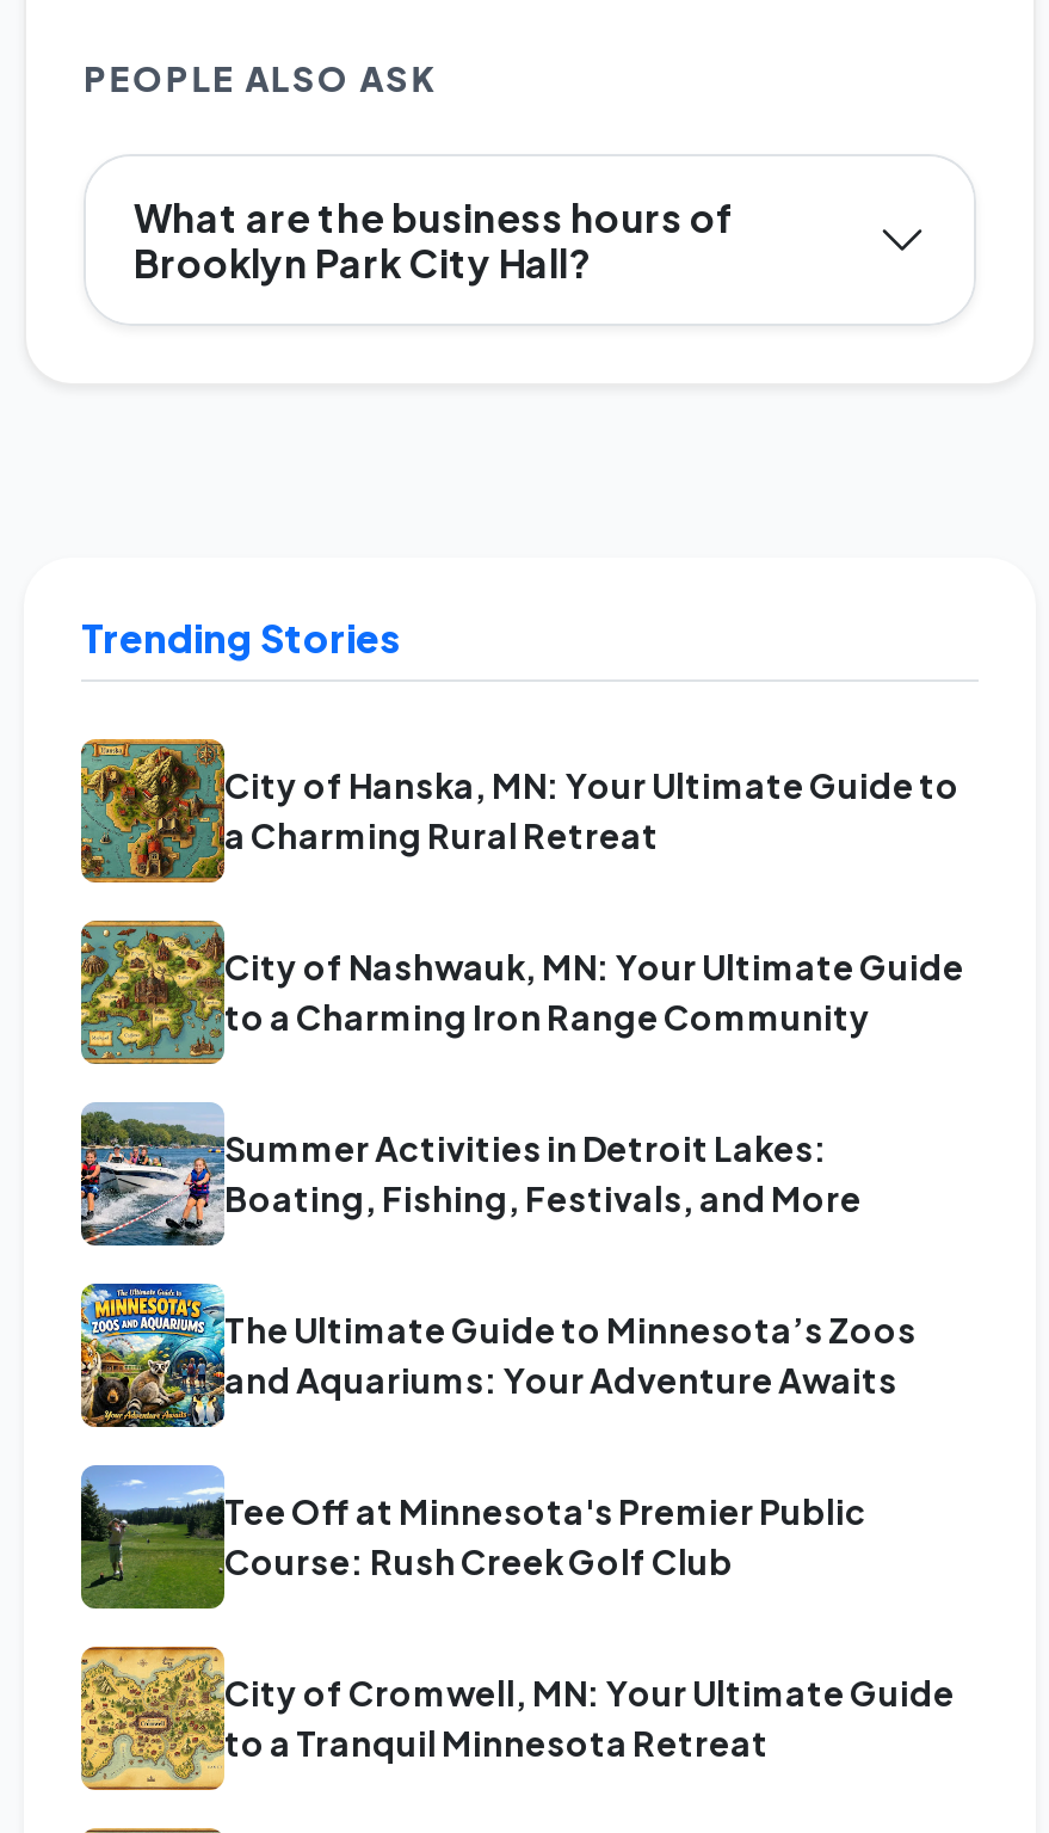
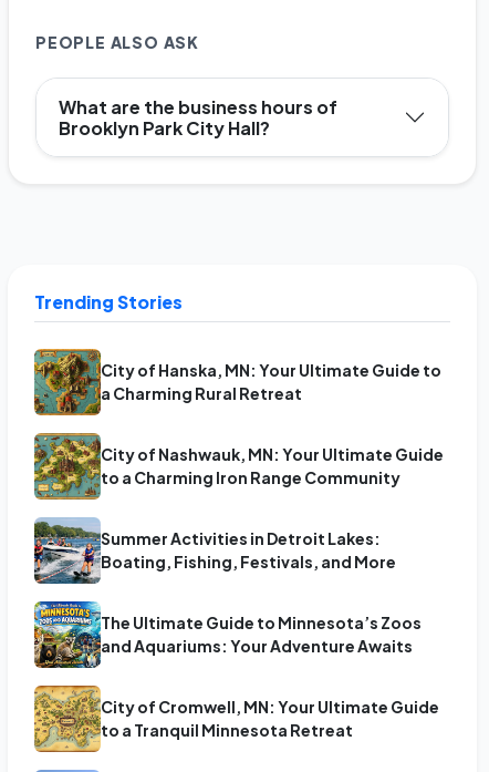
- [image]
- Tee Off at Minnesota's Premier Public
- Course: Rush Creek Golf Club
